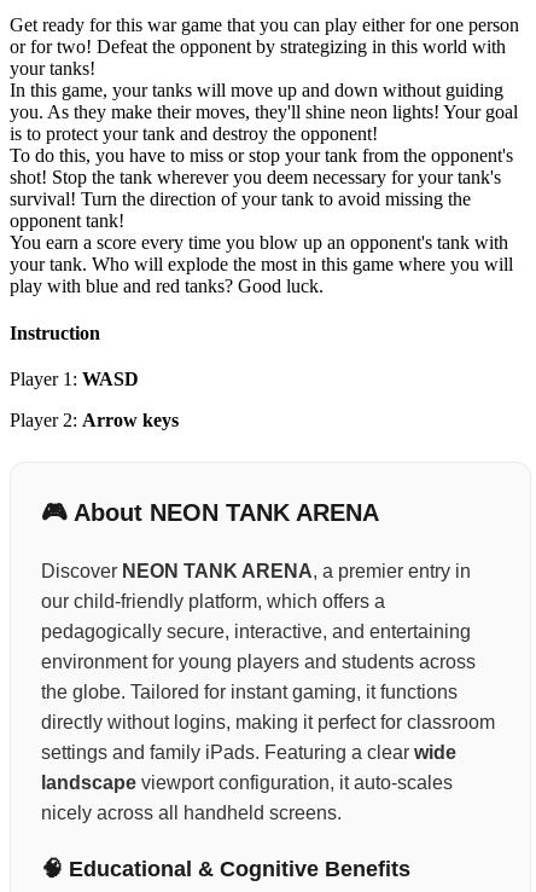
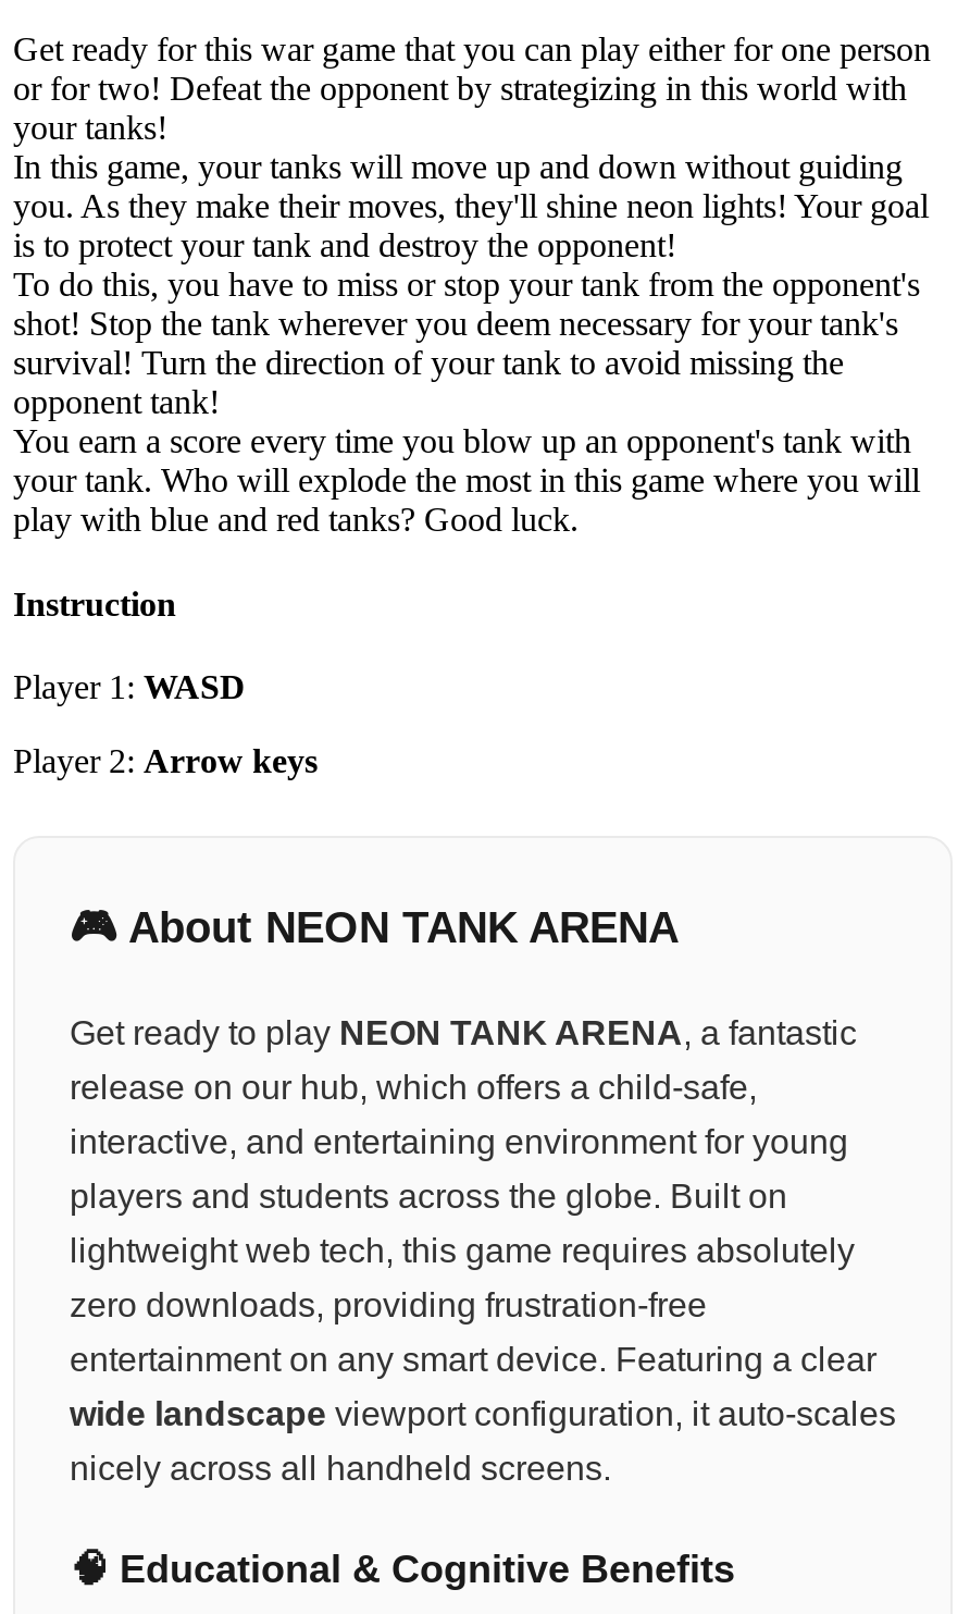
- Discover NEON TANK ARENA, a premier entry in
+ Get ready to play NEON TANK ARENA, a fantastic

- our child-friendly platform, which offers a
+ release on our hub, which offers a child-safe,

- pedagogically secure, interactive, and entertaining
+ interactive, and entertaining environment for young

- environment for young players and students across
+ players and students across the globe. Built on

- the globe. Tailored for instant gaming, it functions
+ lightweight web tech, this game requires absolutely

- directly without logins, making it perfect for classroom
+ zero downloads, providing frustration-free

- settings and family iPads. Featuring a clear wide
+ entertainment on any smart device. Featuring a clear

- landscape viewport configuration, it auto-scales
+ wide landscape viewport configuration, it auto-scales
